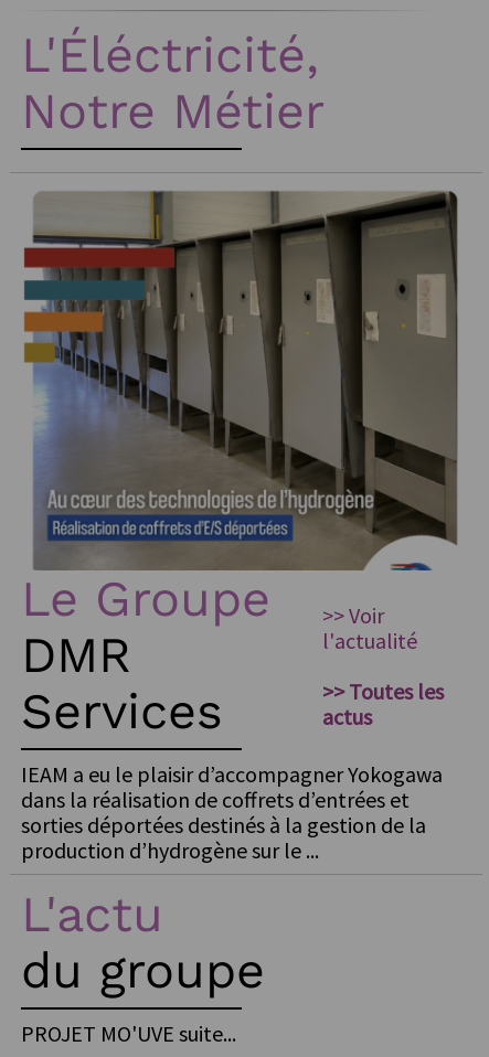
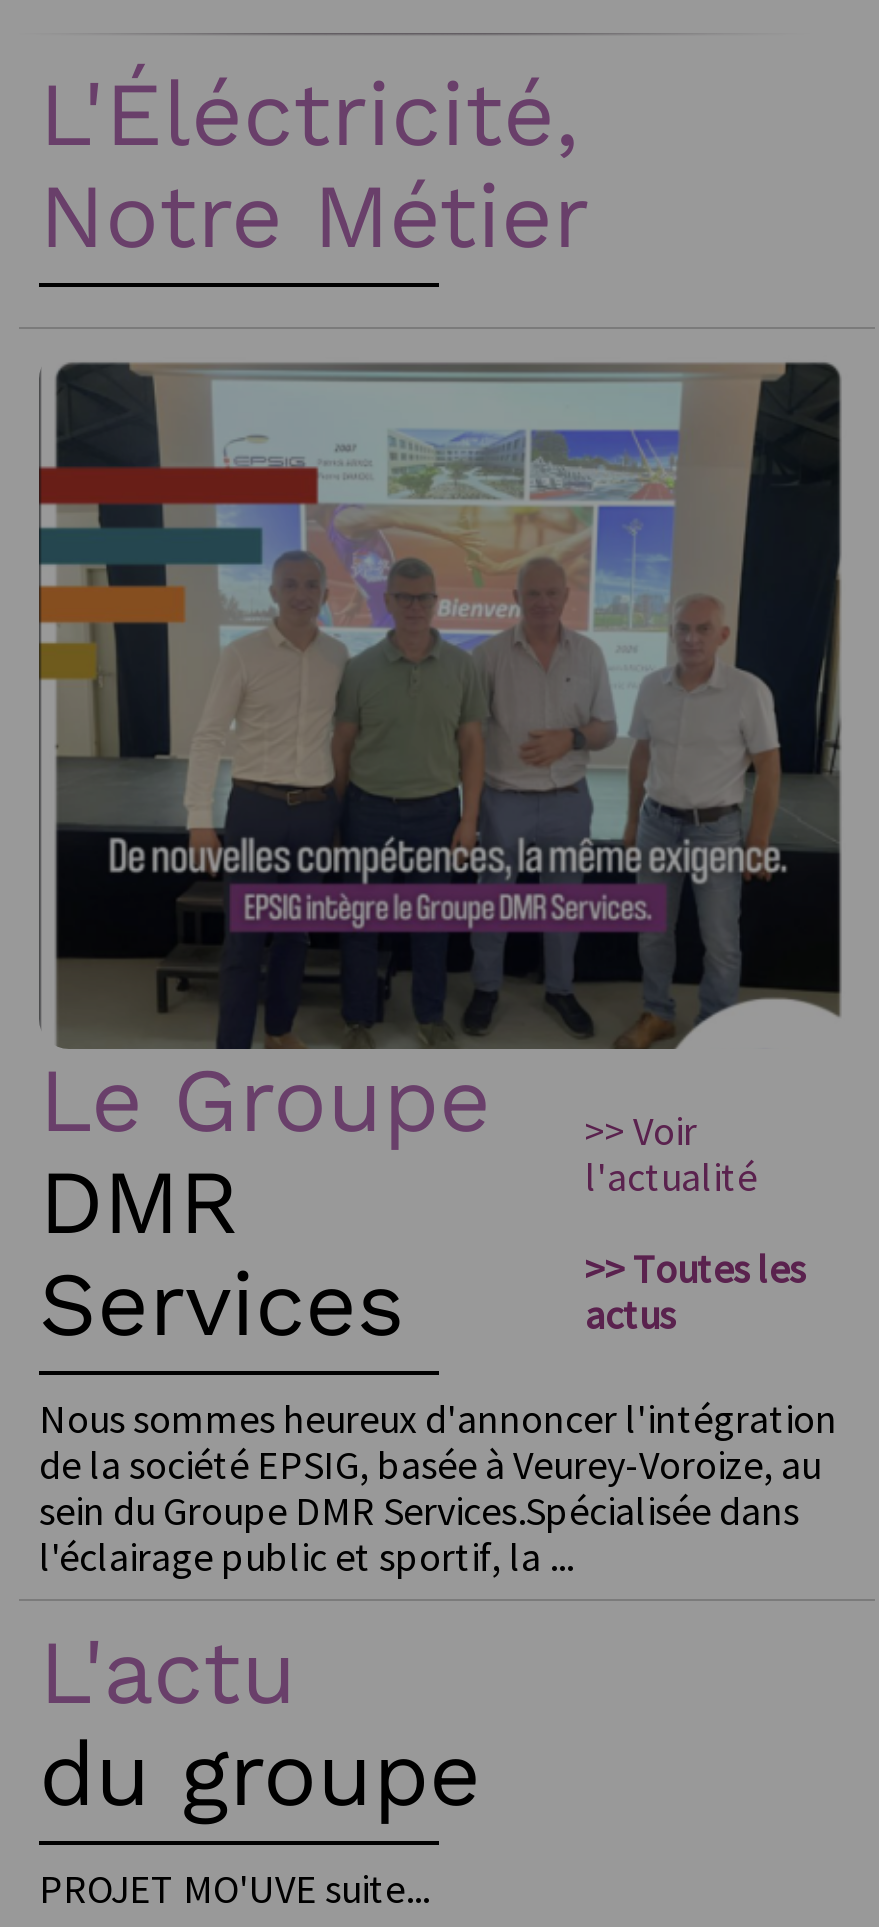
- [image]
+ [image]

- IEAM a eu le plaisir d’accompagner Yokogawa
- dans la réalisation de coffrets d’entrées et
- sorties déportées destinés à la gestion de la
- production d’hydrogène sur le ...
+ Nous sommes heureux d'annoncer l'intégration
+ de la société EPSIG, basée à Veurey-Voroize, au
+ sein du Groupe DMR Services.Spécialisée dans
+ l'éclairage public et sportif, la ...
